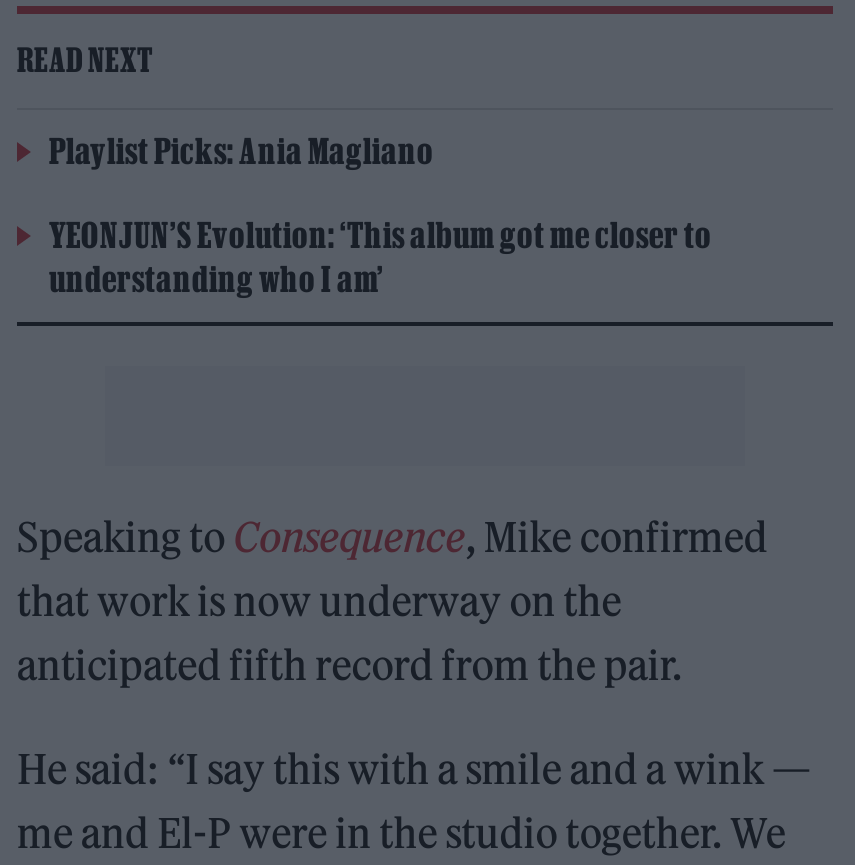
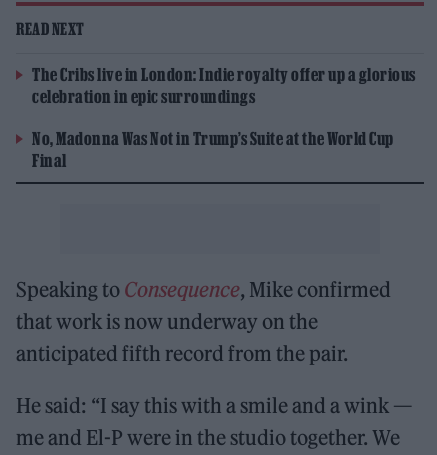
- Playlist Picks: Ania Magliano
+ The Cribs live in London: Indie royalty offer up a glorious
+ celebration in epic surroundings

- YEONJUN’S Evolution: ‘This album got me closer to
- understanding who I am’
+ No, Madonna Was Not in Trump’s Suite at the World Cup
+ Final
